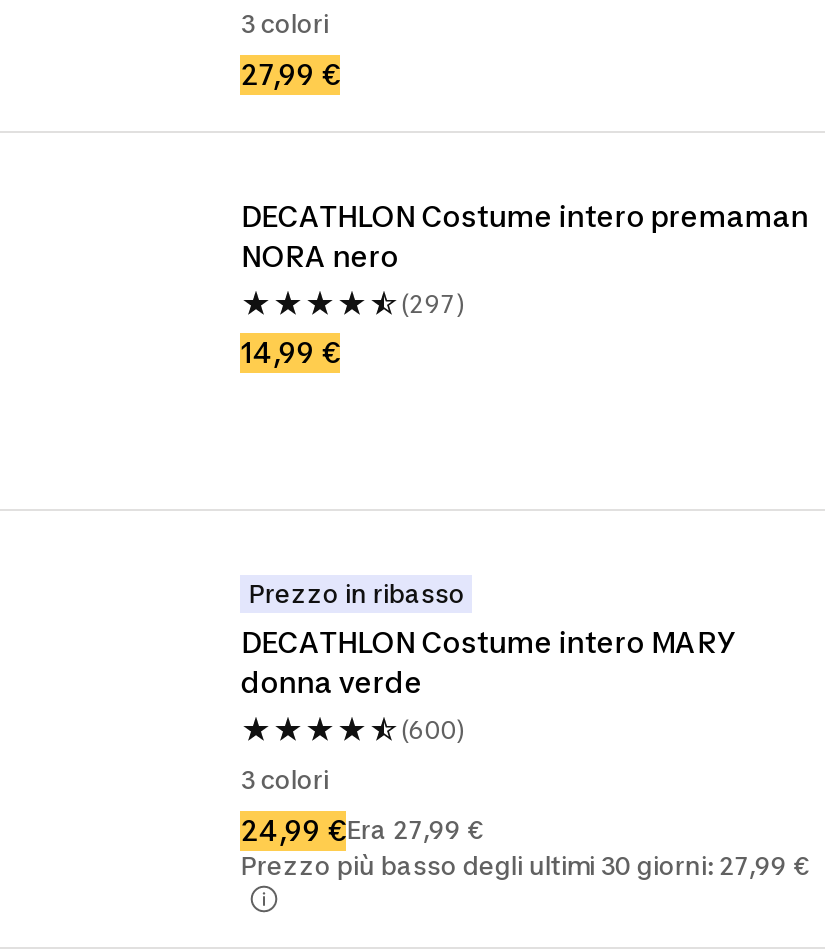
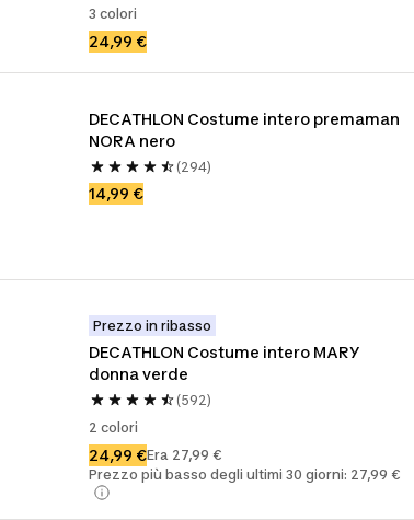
- 27,99 €
+ 24,99 €

- (297)
+ (294)

- (600)
+ (592)

- 3 colori
+ 2 colori
